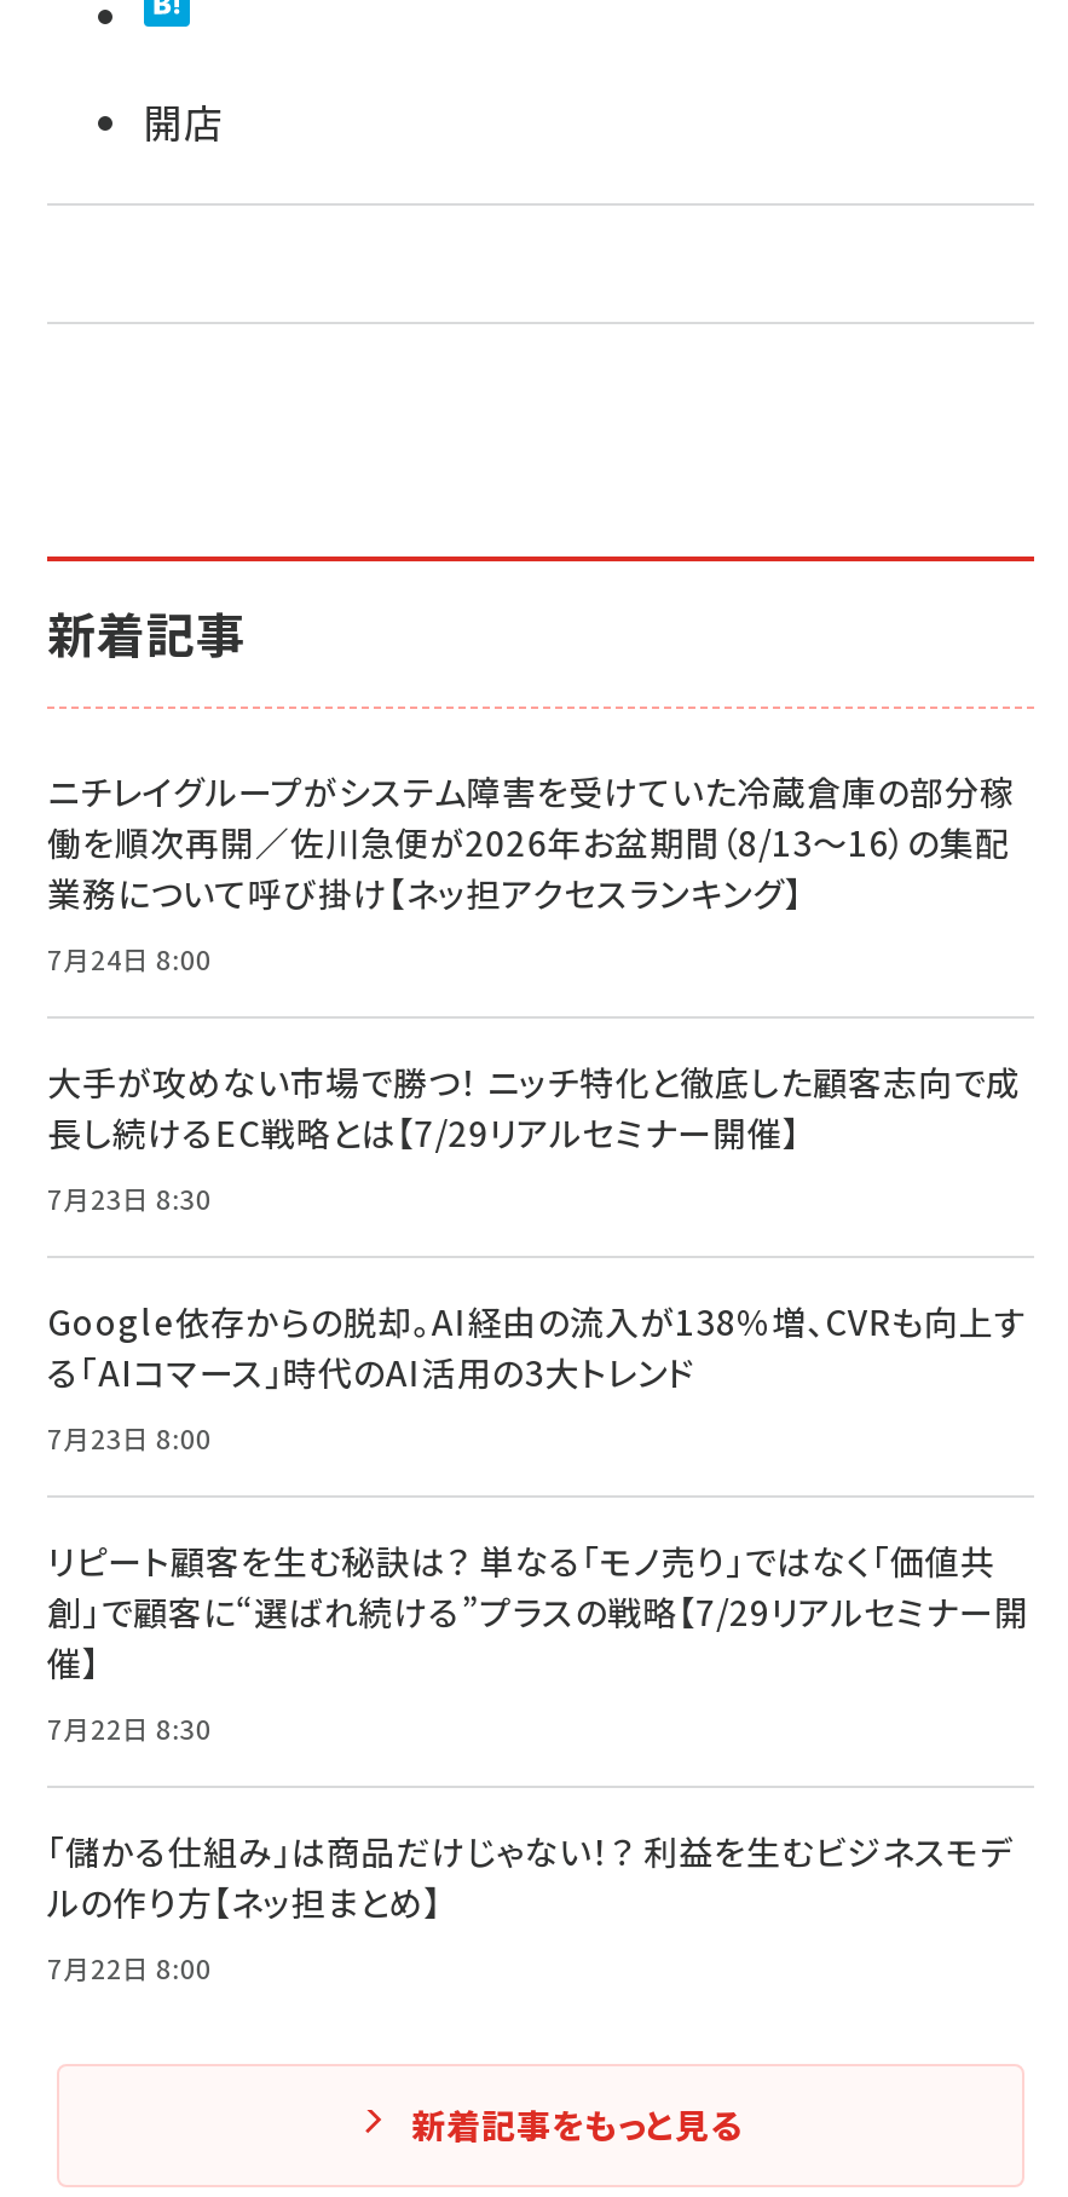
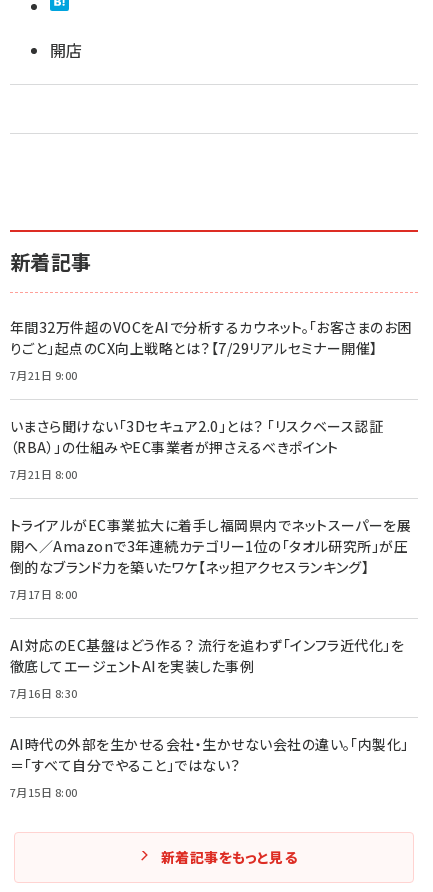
- ニチレイグループがシステム障害を受けていた冷蔵倉庫の部分稼
- 働を順次再開／佐川急便が2026年お盆期間（8/13～16）の集配
- 業務について呼び掛け【ネッ担アクセスランキング】
- 7月24日 8:00
+ 年間32万件超のVOCをAIで分析するカウネット。「お客さまのお困
+ りごと」起点のCX向上戦略とは？【7/29リアルセミナー開催】
+ 7月21日 9:00

- 大手が攻めない市場で勝つ！ ニッチ特化と徹底した顧客志向で成
- 長し続けるEC戦略とは【7/29リアルセミナー開催】
- 7月23日 8:30
+ いまさら聞けない「3Dセキュア2.0」とは？ 「リスクベース認証
+ （RBA）」の仕組みやEC事業者が押さえるべきポイント
+ 7月21日 8:00

- Google依存からの脱却。AI経由の流入が138%増、CVRも向上す
- る「AIコマース」時代のAI活用の3大トレンド
- 7月23日 8:00
+ トライアルがEC事業拡大に着手し福岡県内でネットスーパーを展
+ 開へ／Amazonで3年連続カテゴリー1位の「タオル研究所」が圧
+ 倒的なブランド力を築いたワケ【ネッ担アクセスランキング】
+ 7月17日 8:00

- リピート顧客を生む秘訣は？ 単なる「モノ売り」ではなく「価値共
- 創」で顧客に“選ばれ続ける”プラスの戦略【7/29リアルセミナー開
- 催】
- 7月22日 8:30
+ AI対応のEC基盤はどう作る？ 流行を追わず「インフラ近代化」を
+ 徹底してエージェントAIを実装した事例
+ 7月16日 8:30

- 「儲かる仕組み」は商品だけじゃない！？ 利益を生むビジネスモデ
- ルの作り方【ネッ担まとめ】
- 7月22日 8:00
+ AI時代の外部を生かせる会社・生かせない会社の違い。「内製化」
+ ＝「すべて自分でやること」ではない？
+ 7月15日 8:00
